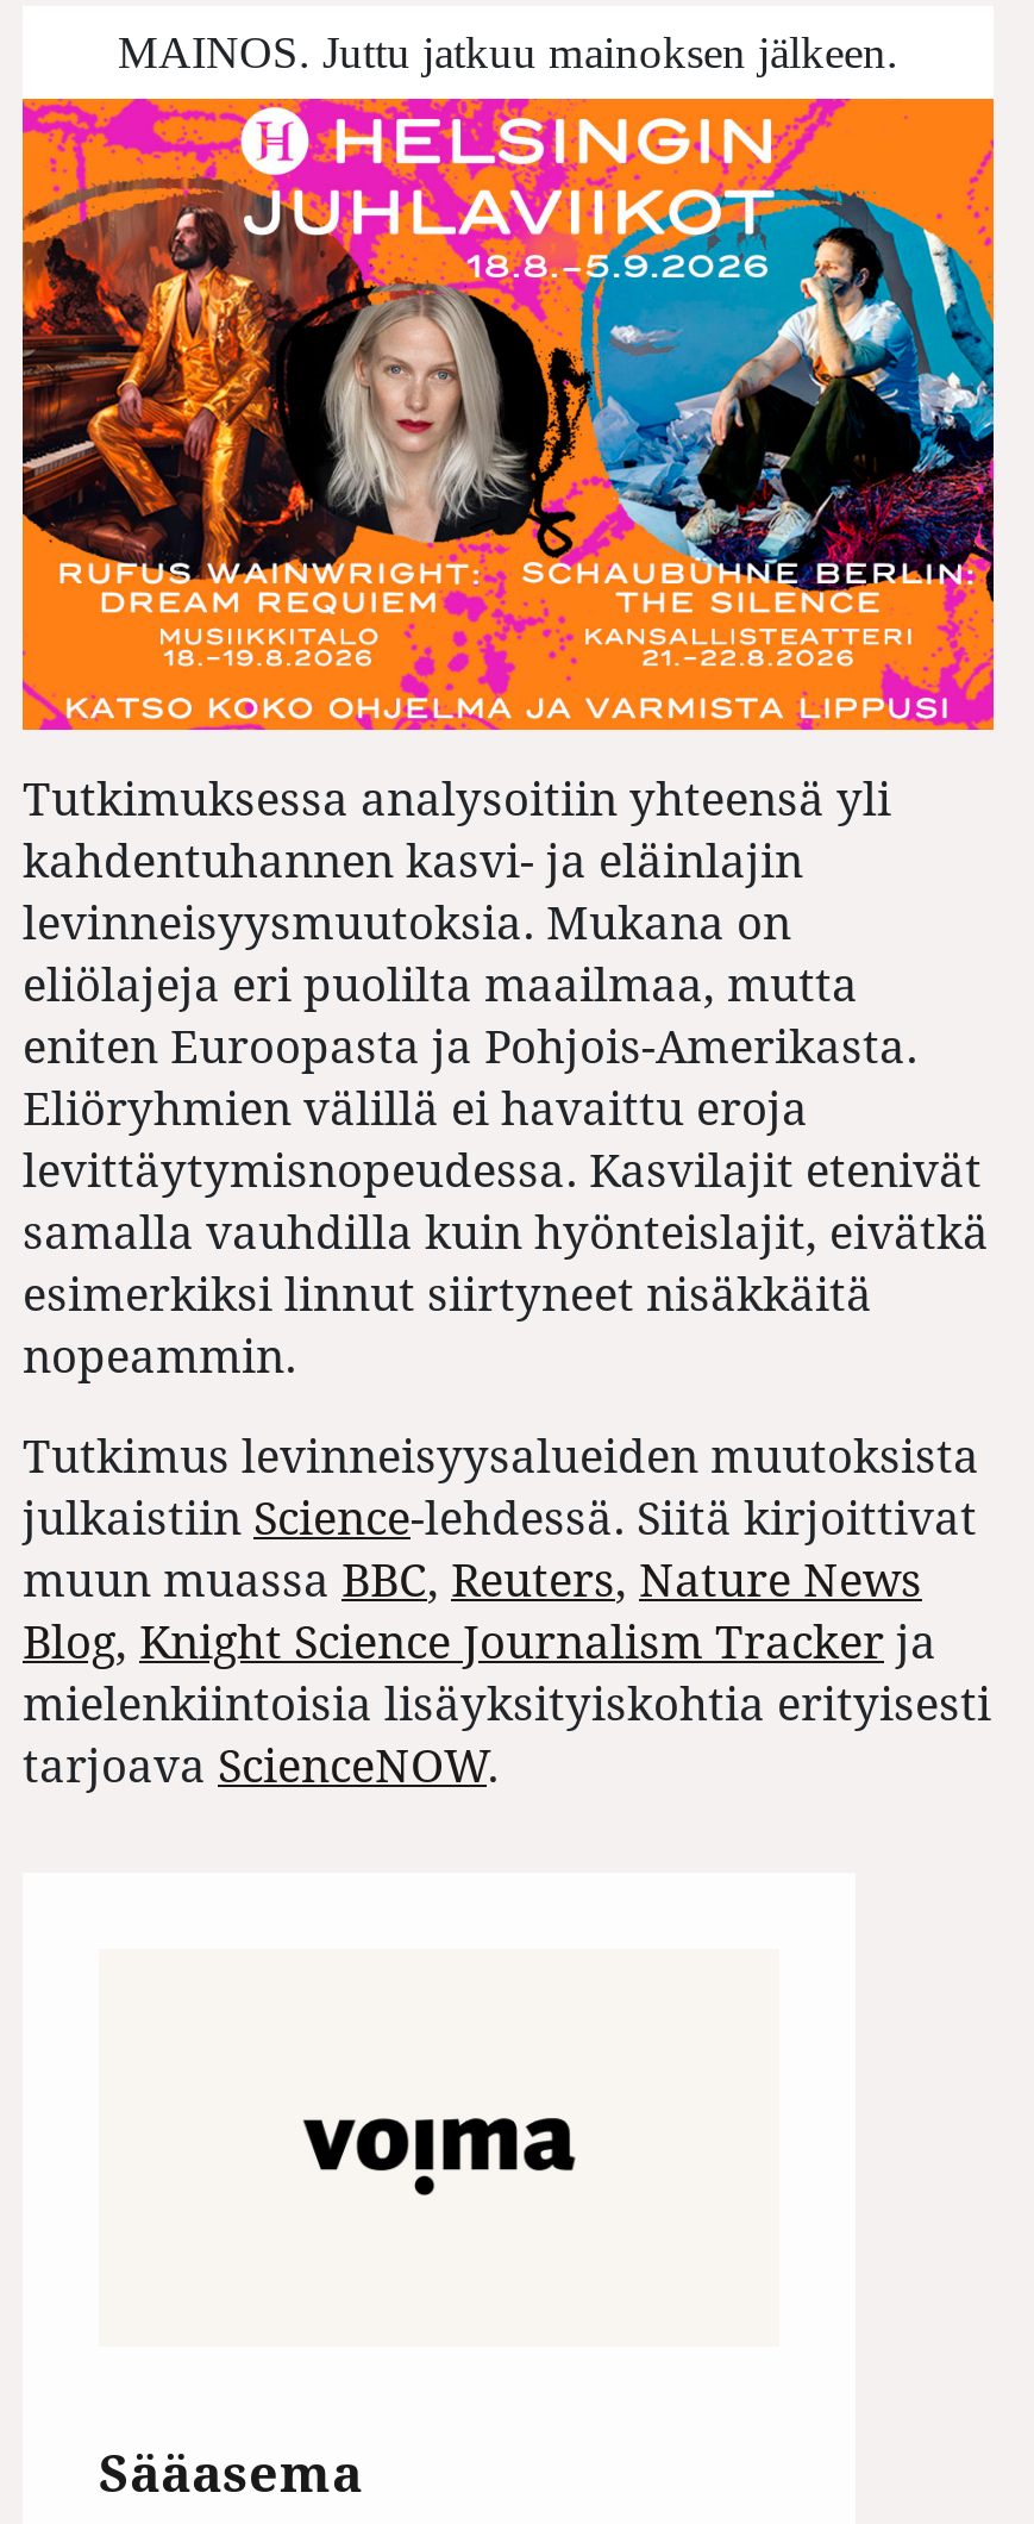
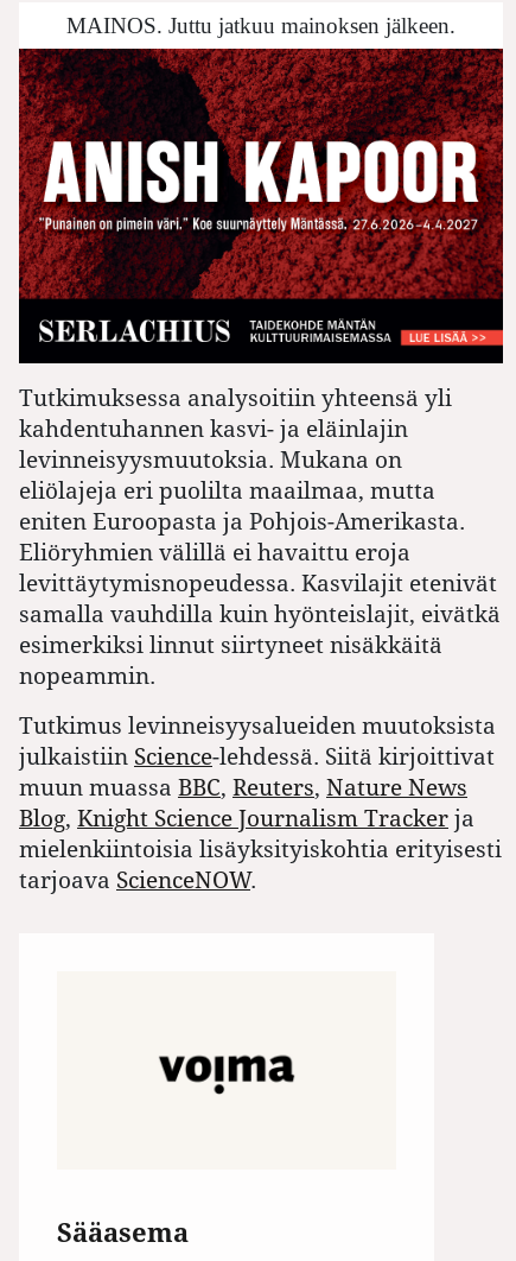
- [image]
+ [image]
